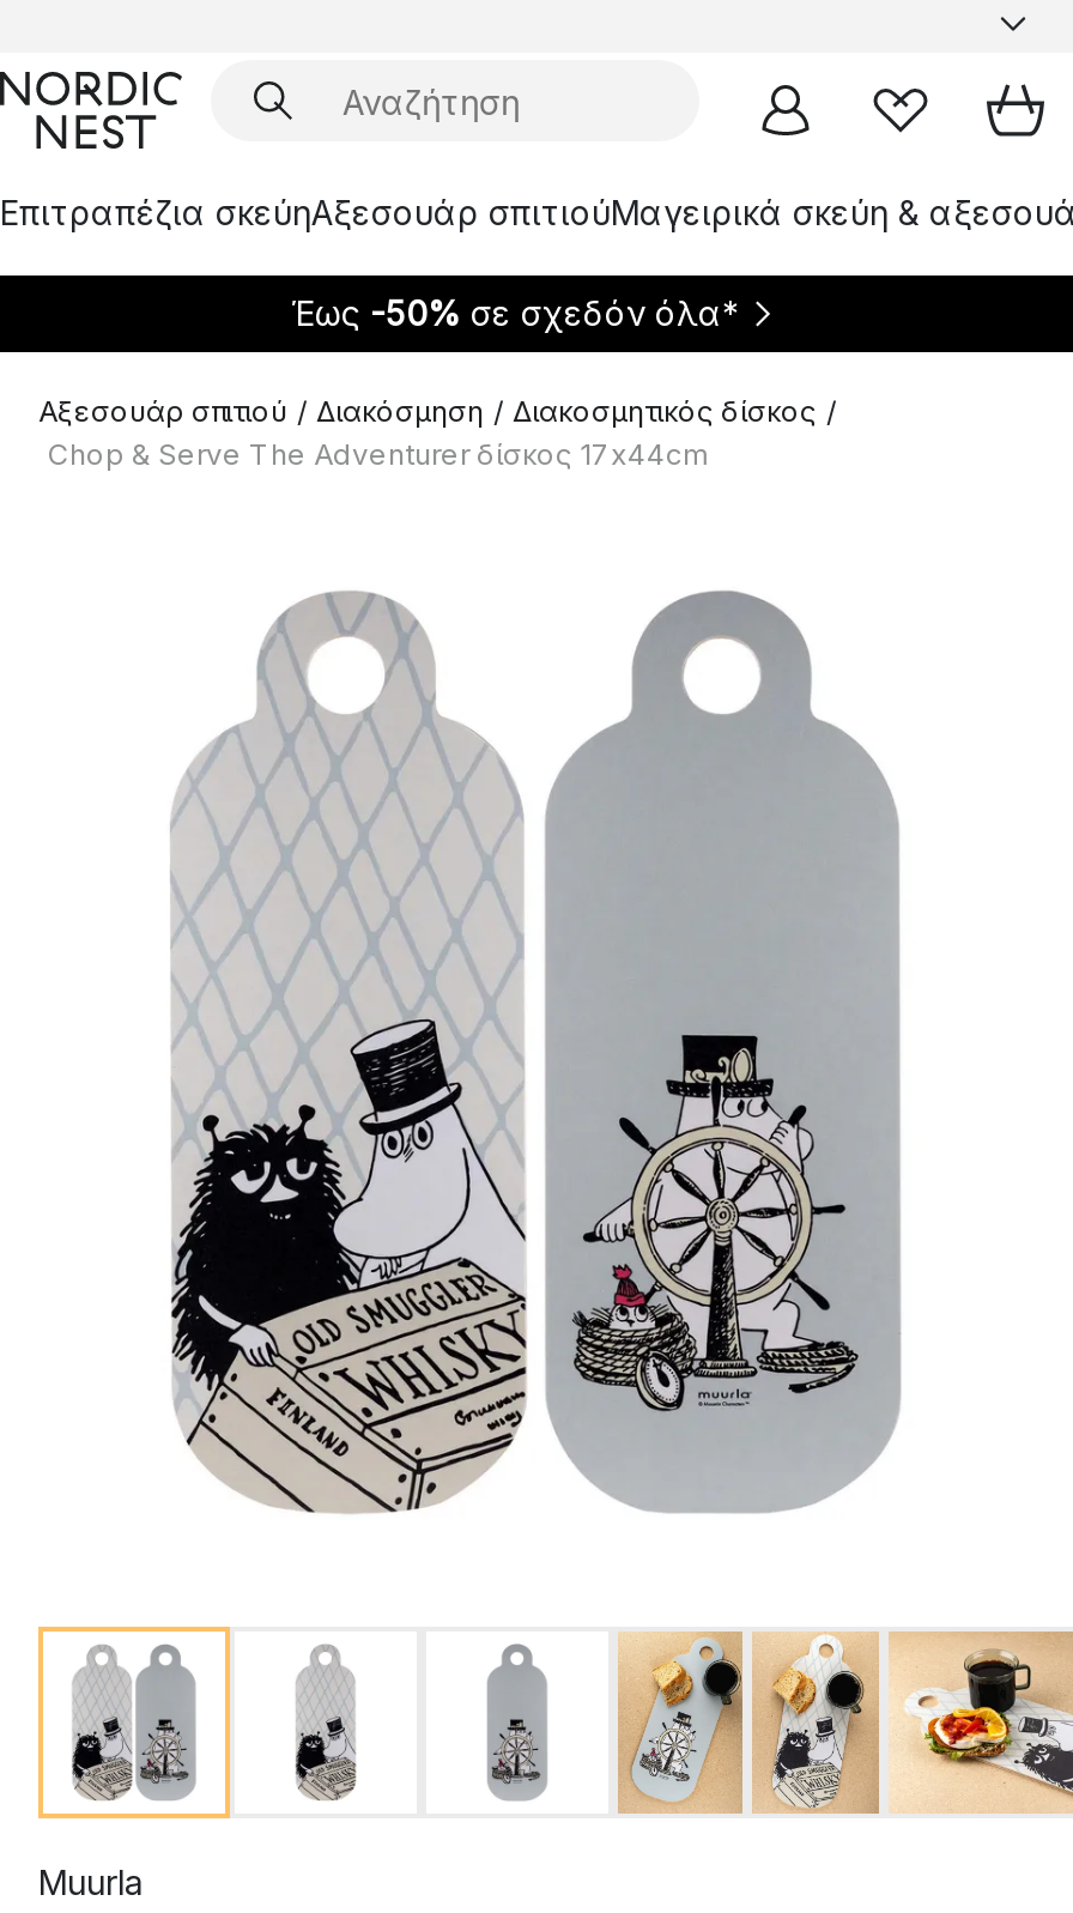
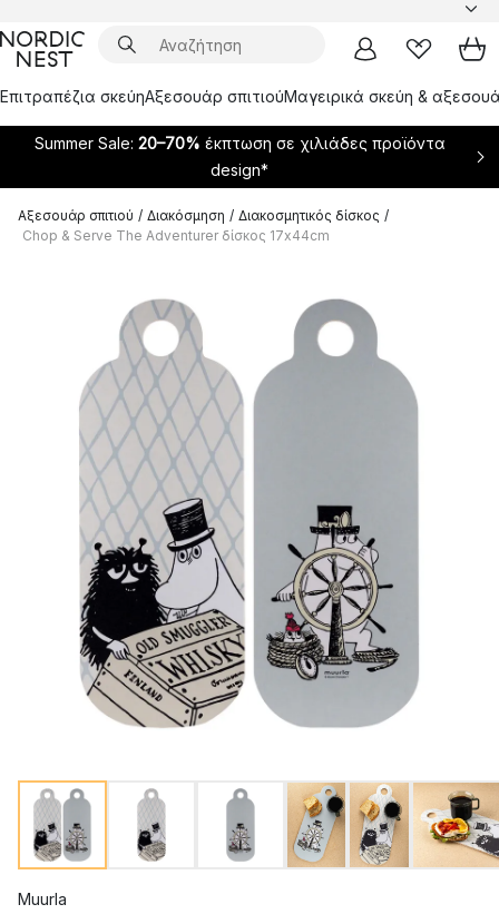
- Έως -50% σε σχεδόν όλα*
+ Summer Sale: 20–70% έκπτωση σε χιλιάδες προϊόντα
+ design*
